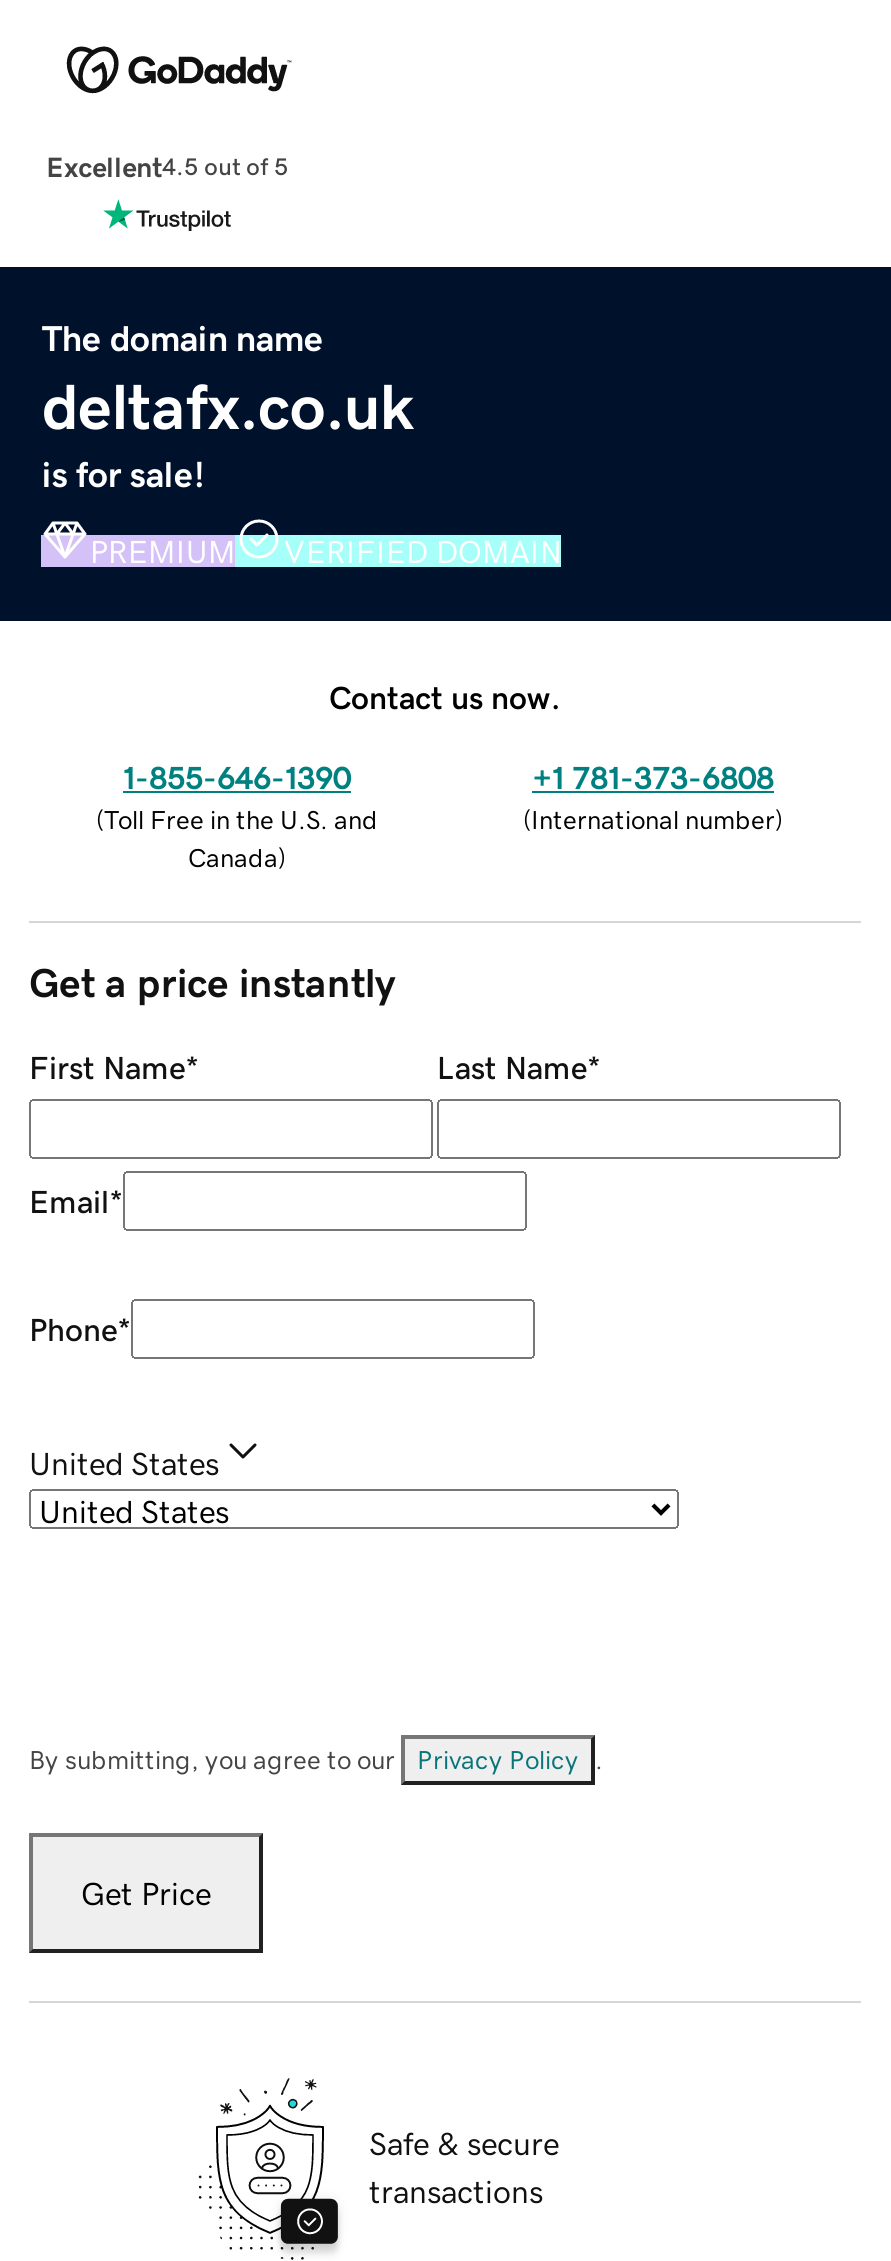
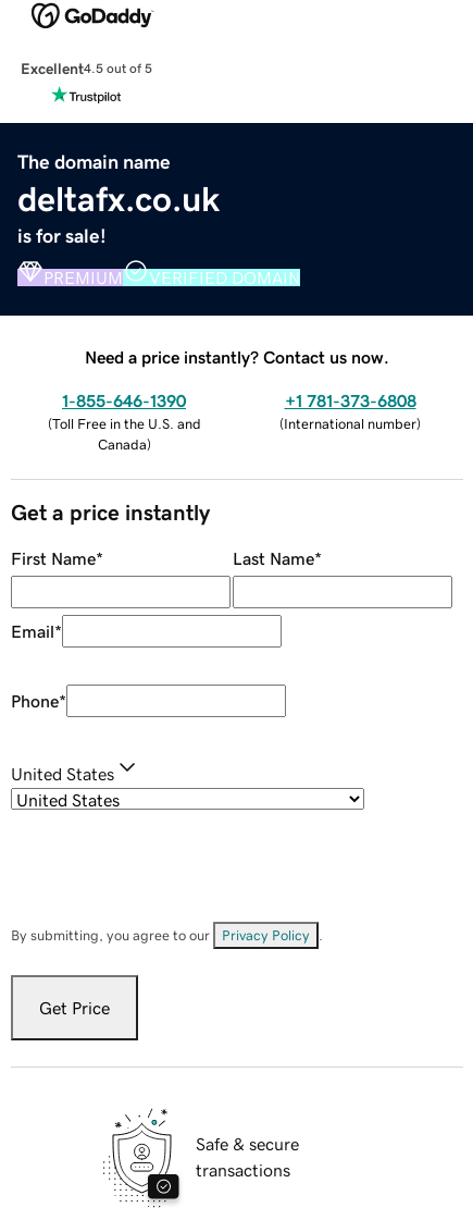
- Contact us now.
+ Need a price instantly? Contact us now.
